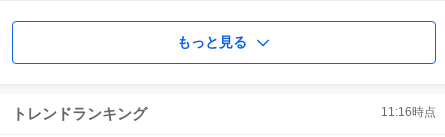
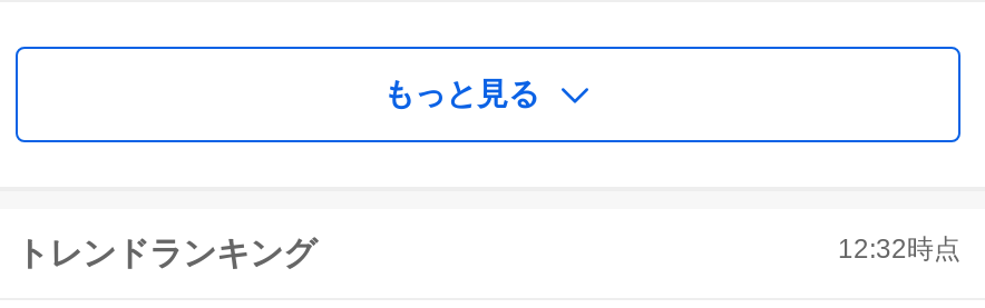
- 11:16時点
+ 12:32時点
